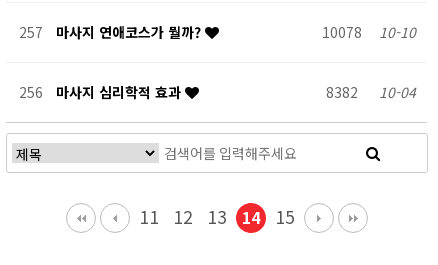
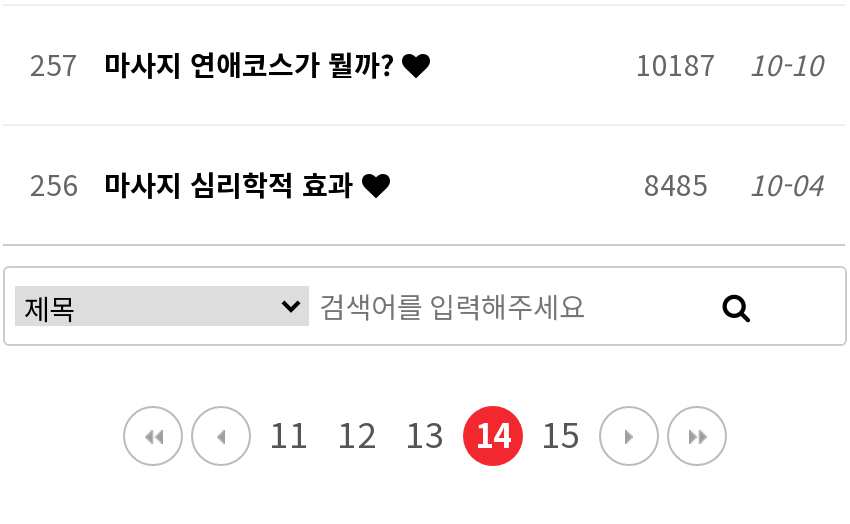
- 10078 10-10
+ 10187 10-10

- 8382 10-04
+ 8485 10-04
